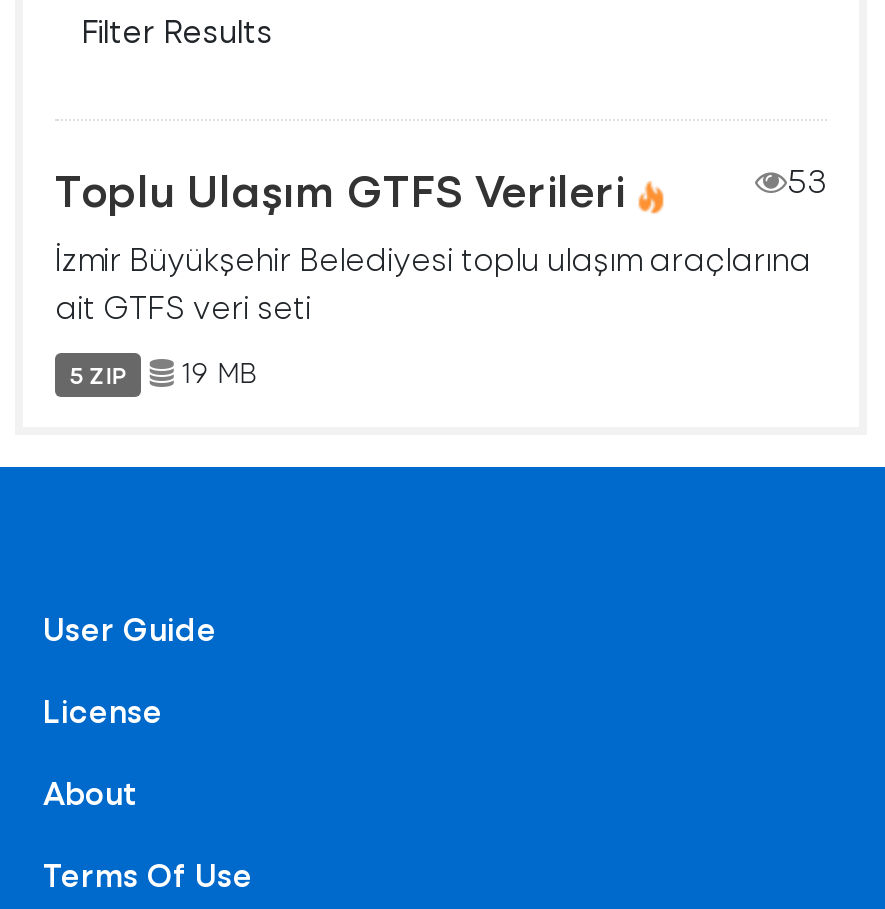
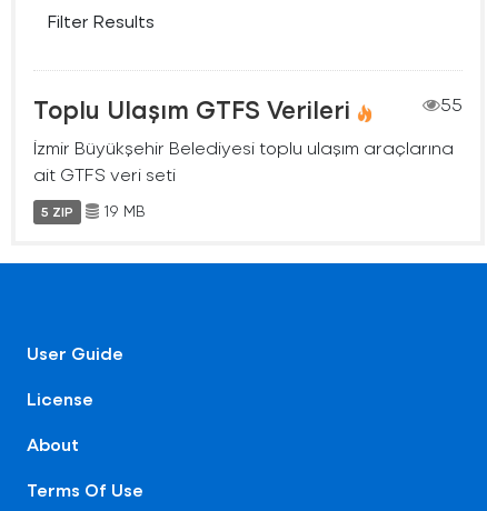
- 53
+ 55
